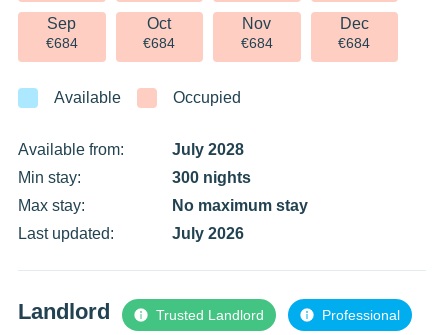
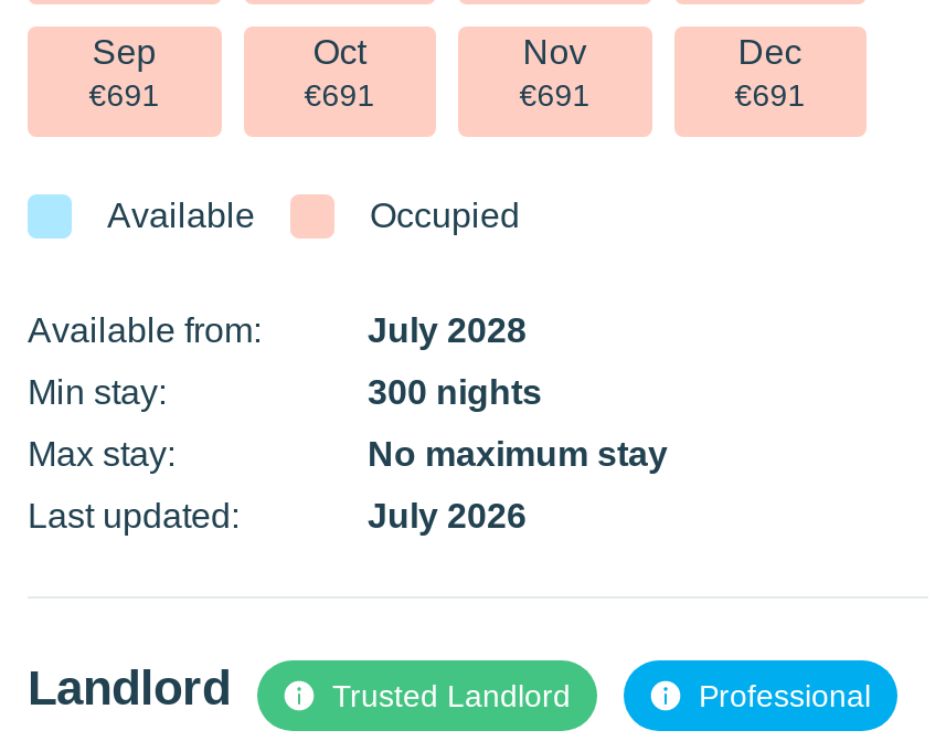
- €684
+ €691

- €684
+ €691

- €684
+ €691

- €684
+ €691
